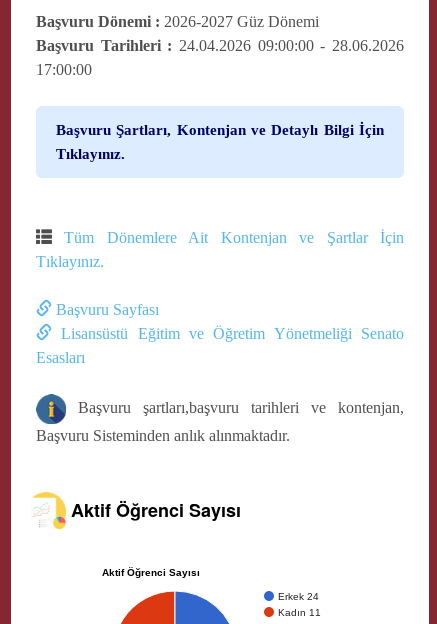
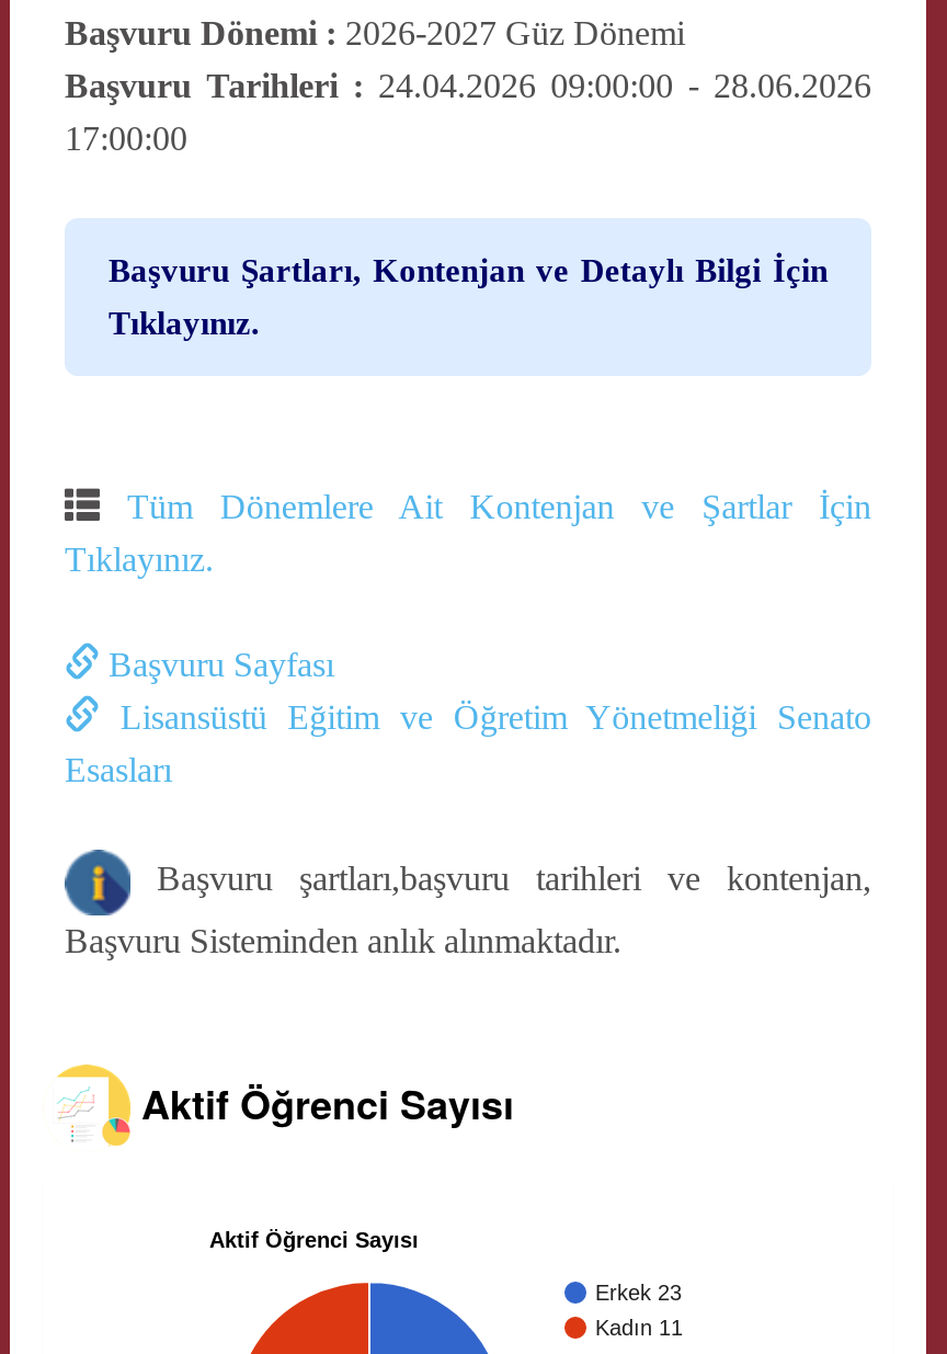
- Erkek 24
+ Erkek 23
